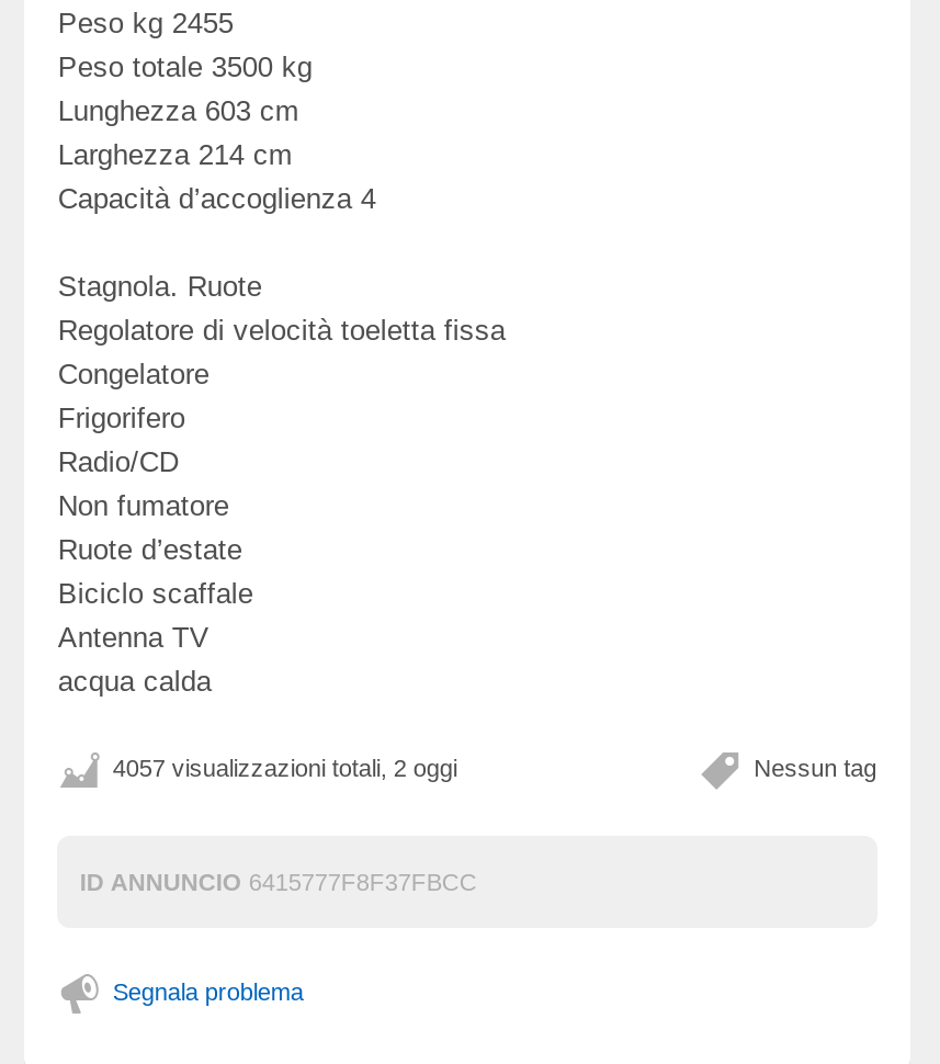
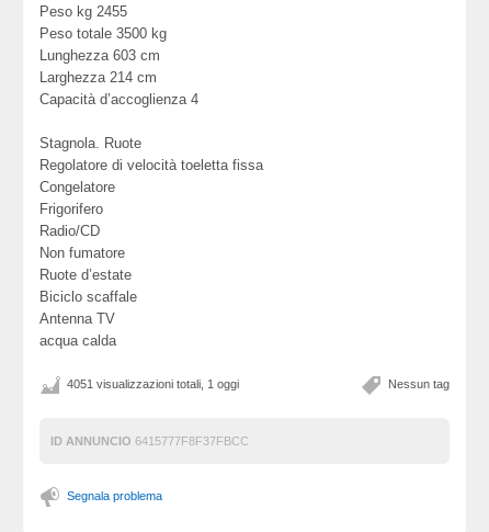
- 4057 visualizzazioni totali, 2 oggi
+ 4051 visualizzazioni totali, 1 oggi
